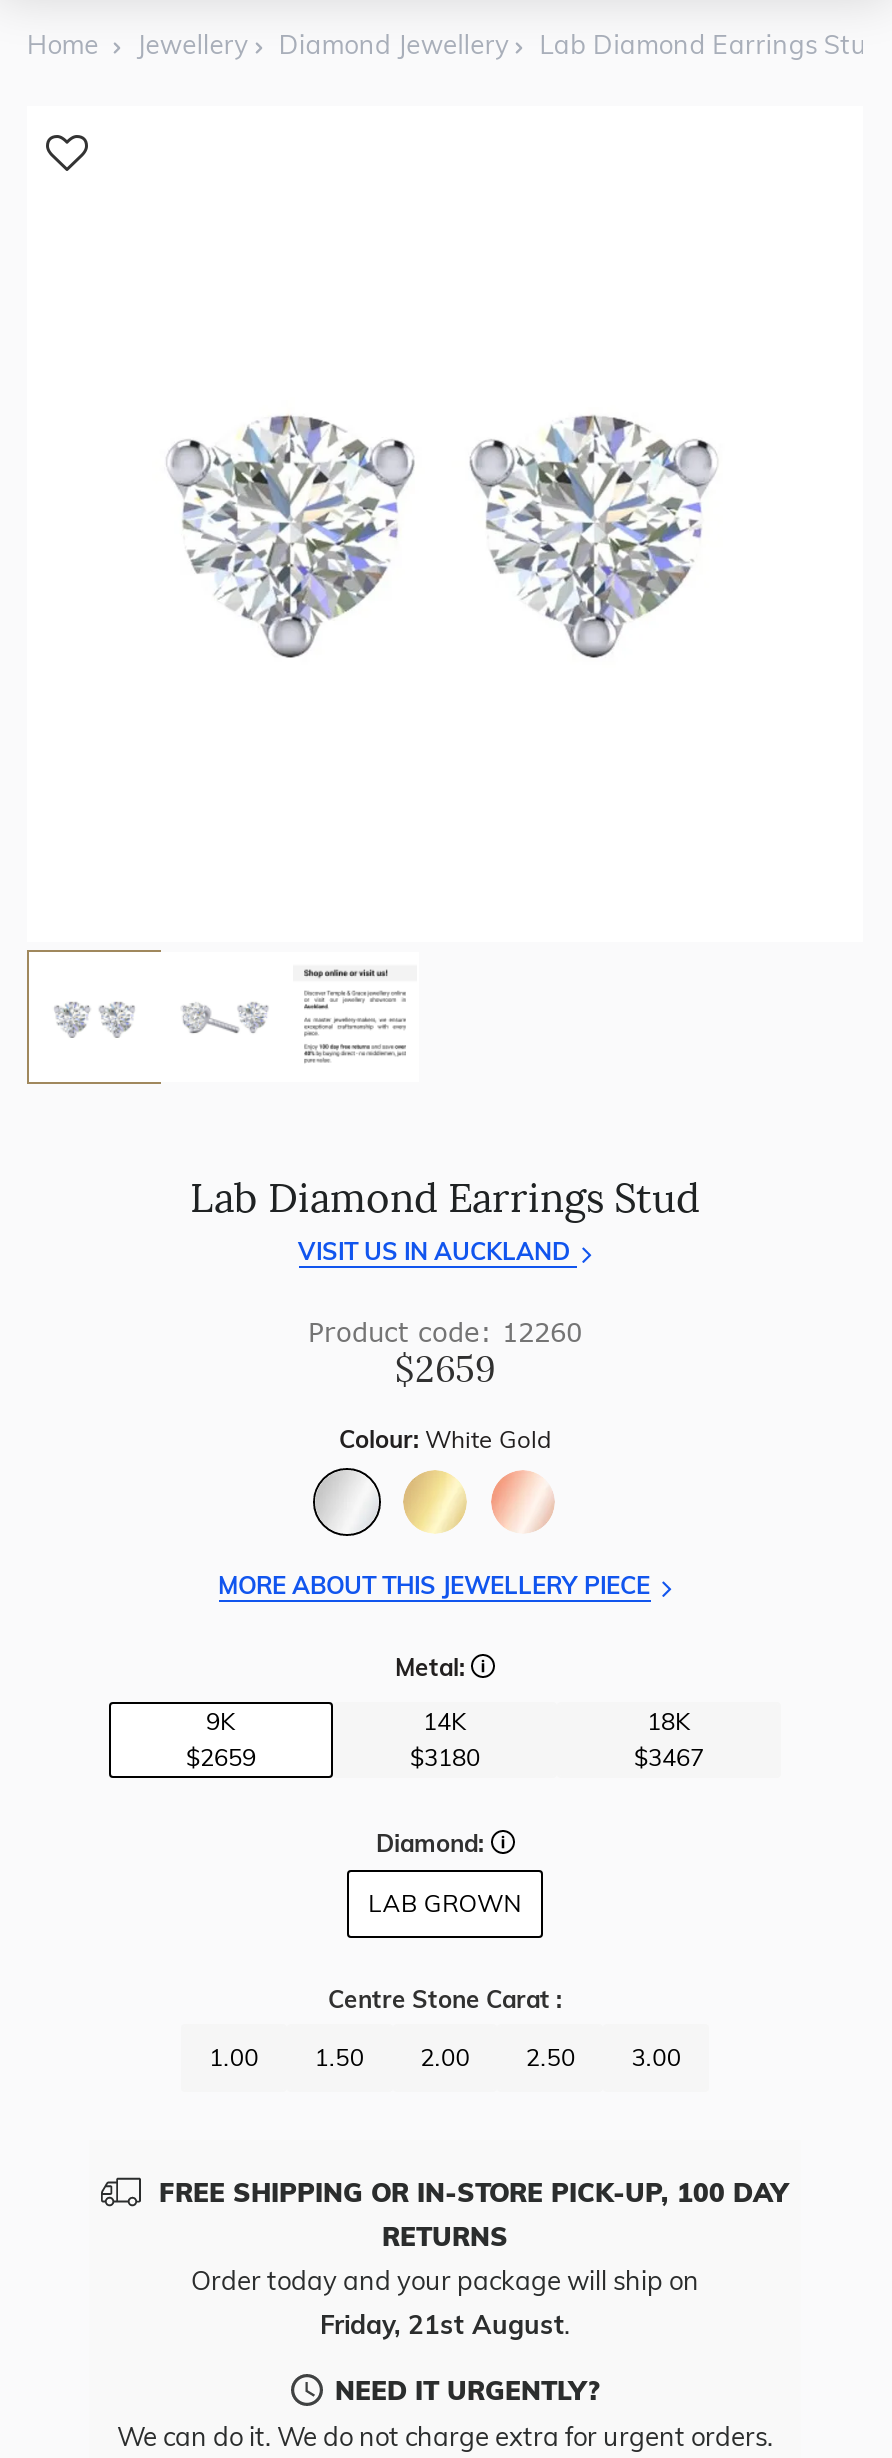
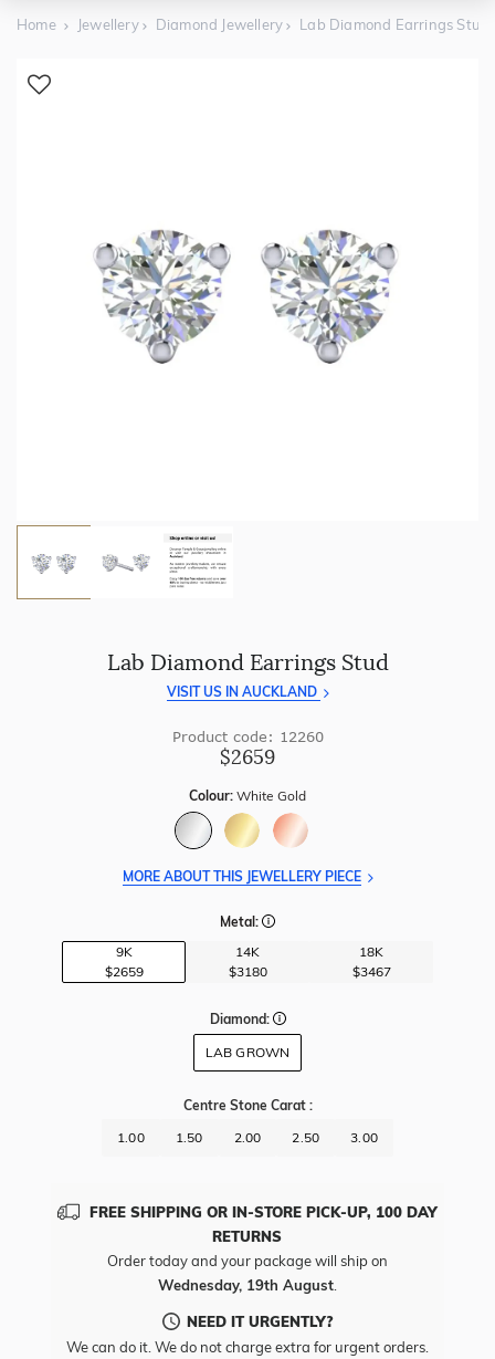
- Friday, 21st August.
+ Wednesday, 19th August.
